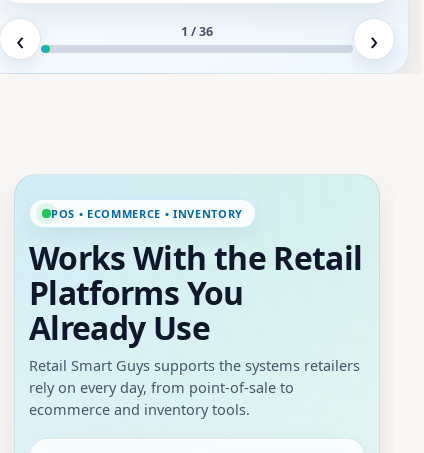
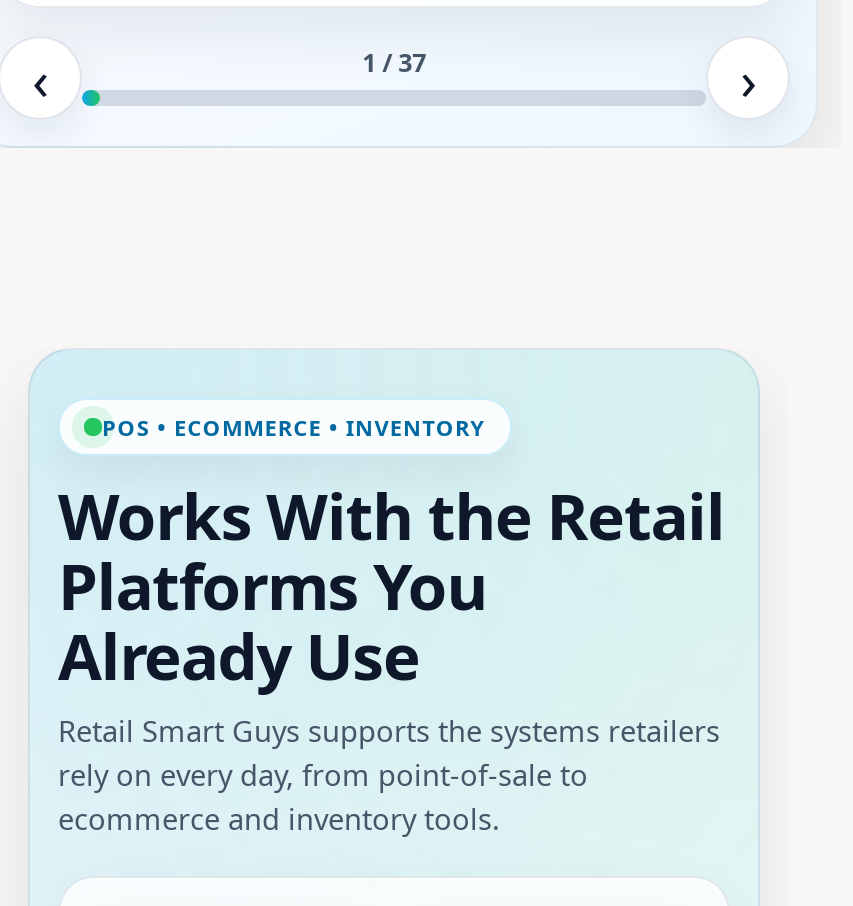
- 1 / 36
+ 1 / 37
